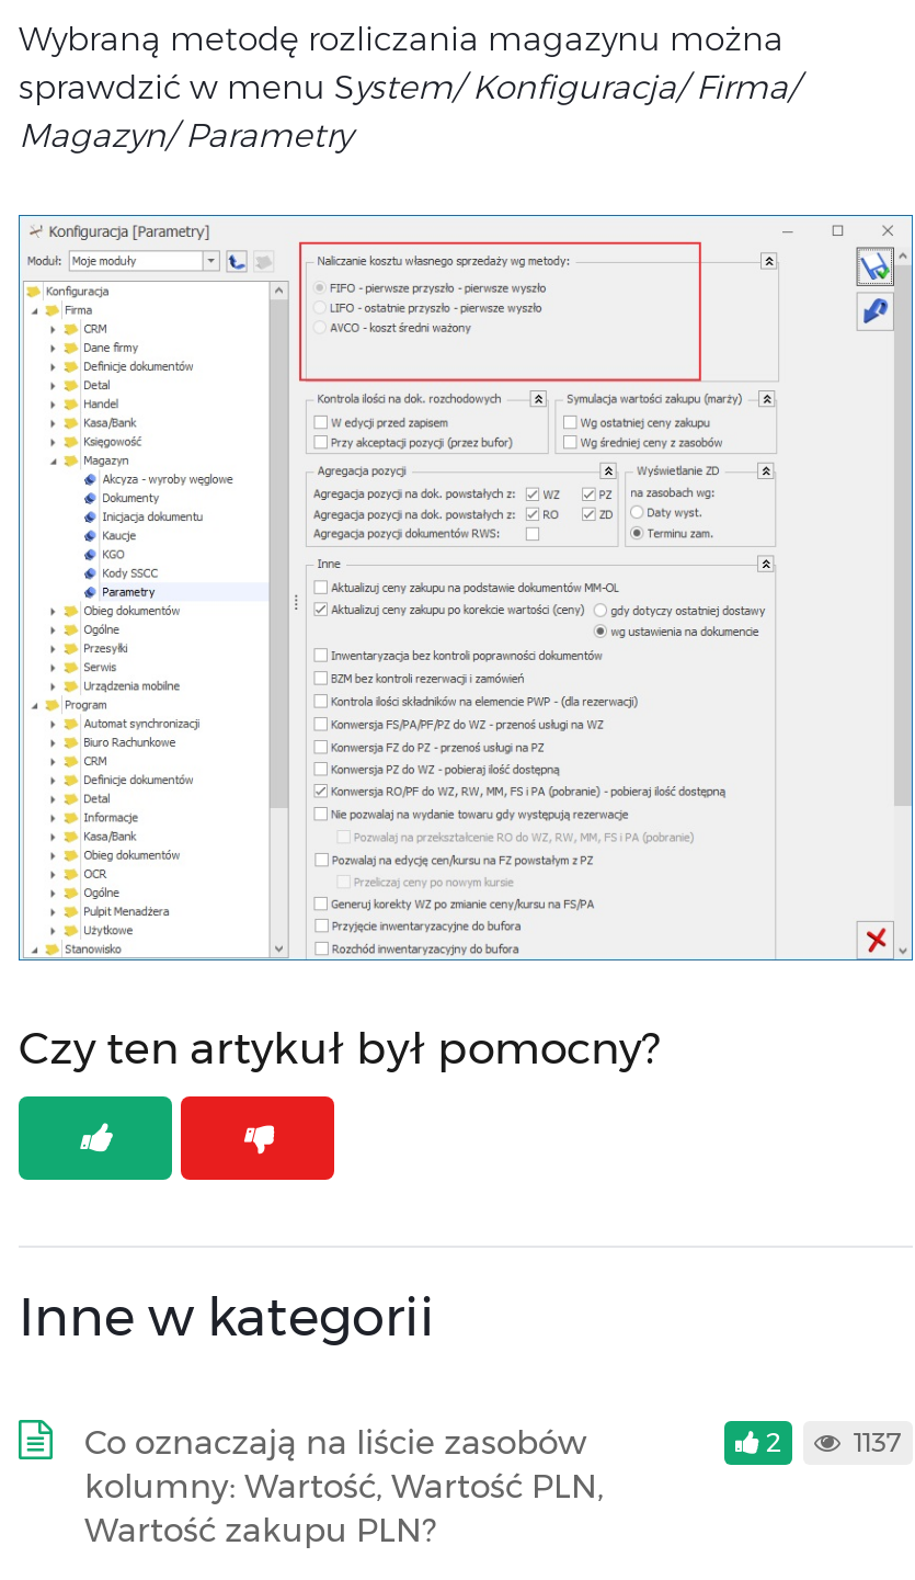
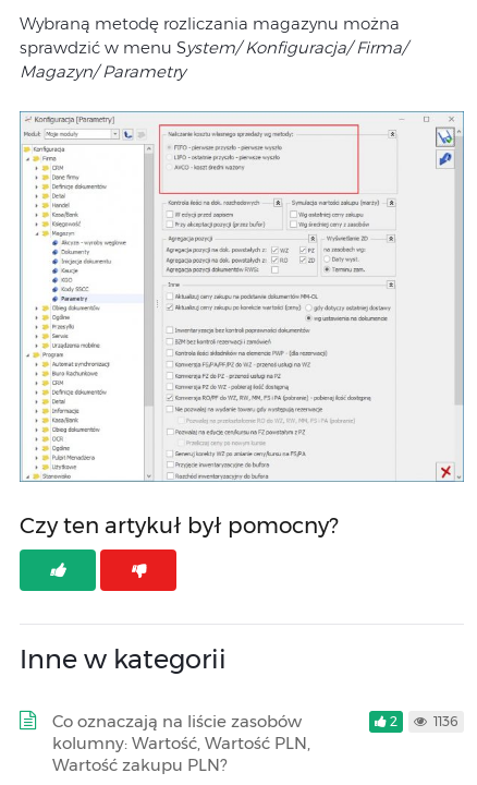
- 2 1137
+ 2 1136
